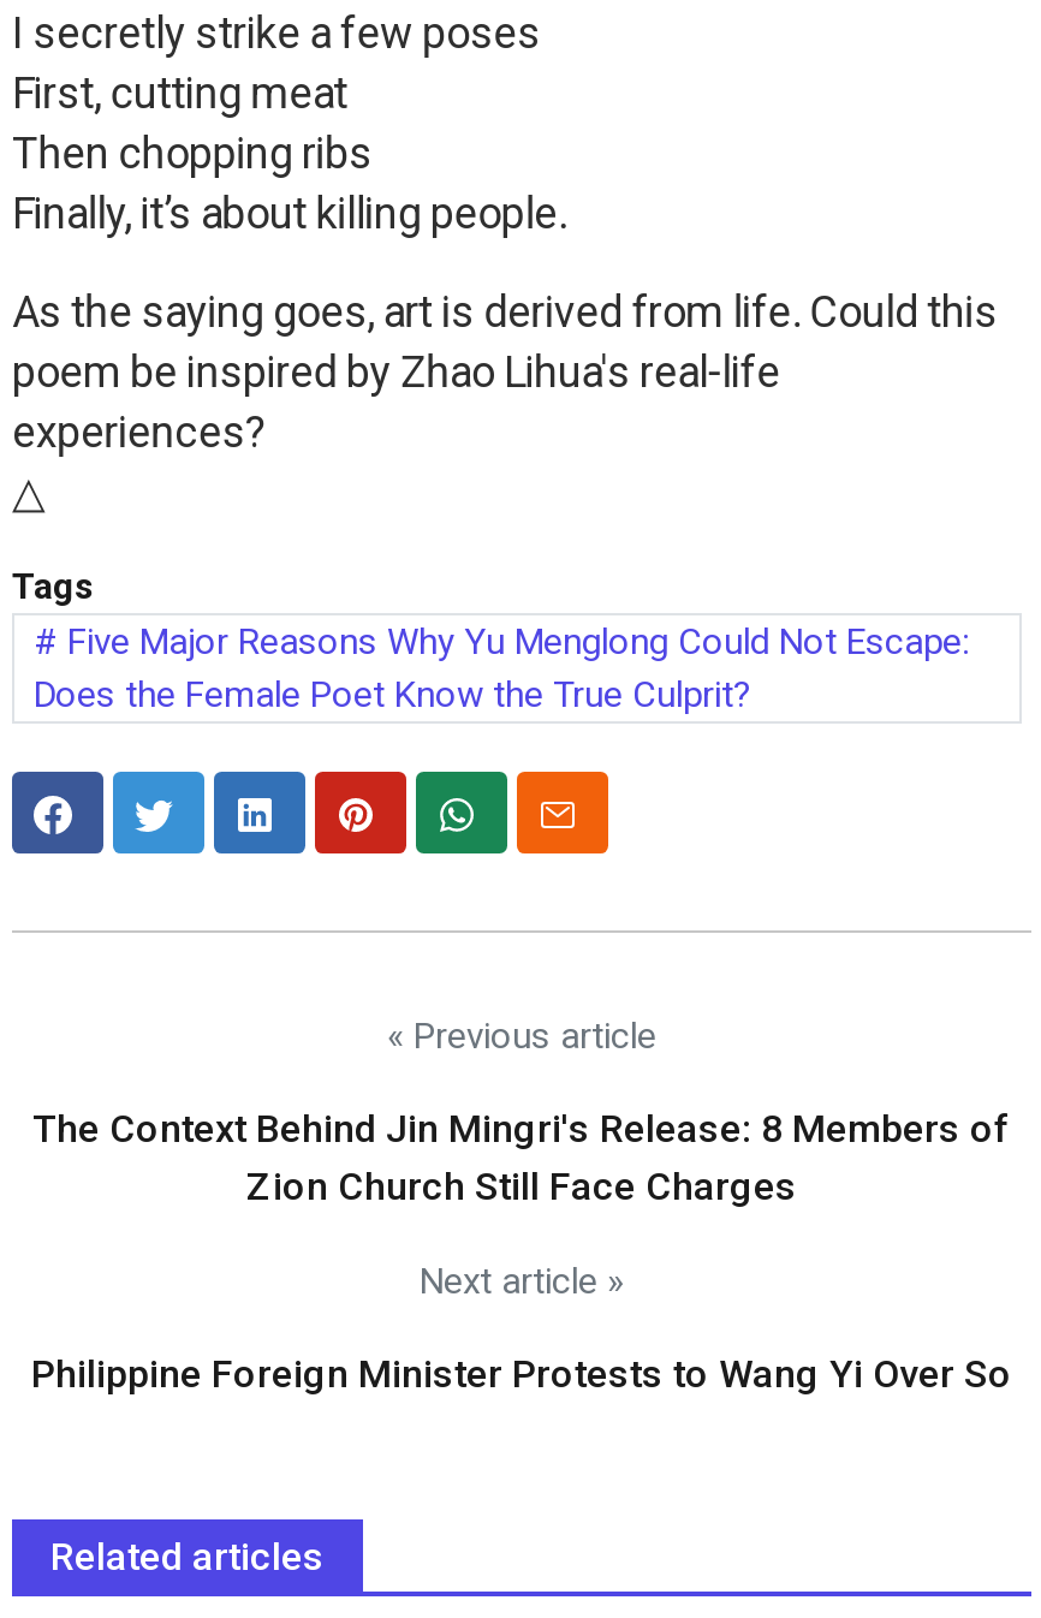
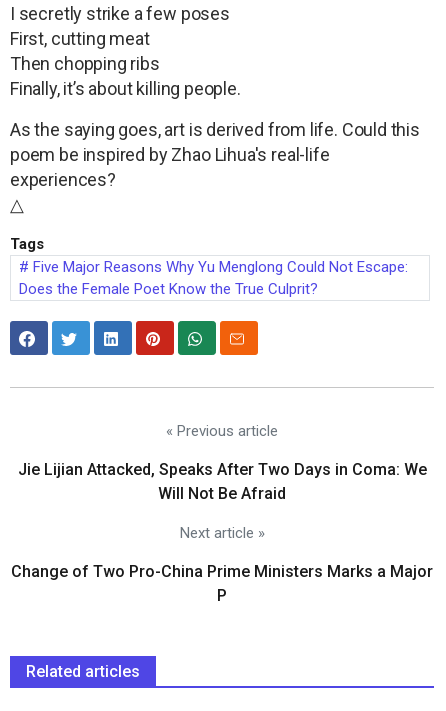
- The Context Behind Jin Mingri's Release: 8 Members of
- Zion Church Still Face Charges
+ Jie Lijian Attacked, Speaks After Two Days in Coma: We
+ Will Not Be Afraid

- Philippine Foreign Minister Protests to Wang Yi Over So
+ Change of Two Pro-China Prime Ministers Marks a Major
+ P
